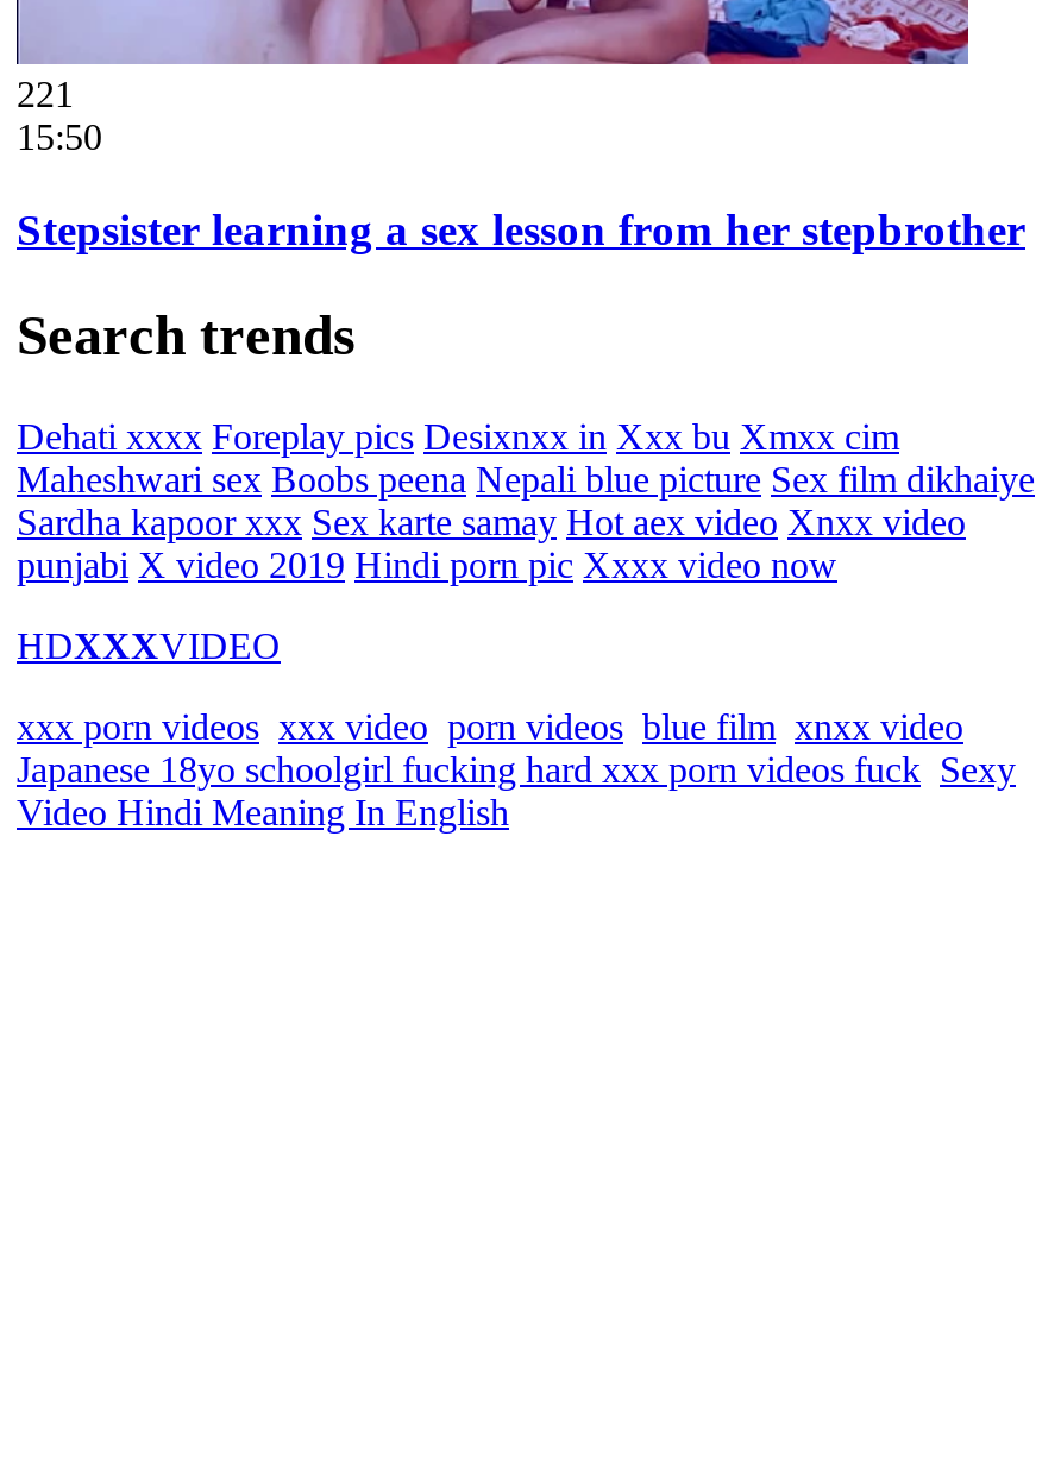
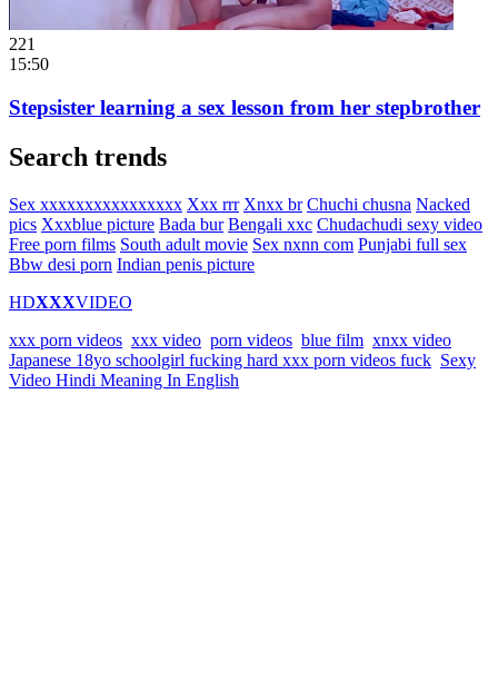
- Dehati xxxx Foreplay pics Desixnxx in Xxx bu Xmxx cim
- Maheshwari sex Boobs peena Nepali blue picture Sex film dikhaiye
- Sardha kapoor xxx Sex karte samay Hot aex video Xnxx video
- punjabi X video 2019 Hindi porn pic Xxxx video now
+ Sex xxxxxxxxxxxxxxxx Xxx rrr Xnxx br Chuchi chusna Nacked
+ pics Xxxblue picture Bada bur Bengali xxc Chudachudi sexy video
+ Free porn films South adult movie Sex nxnn com Punjabi full sex
+ Bbw desi porn Indian penis picture
